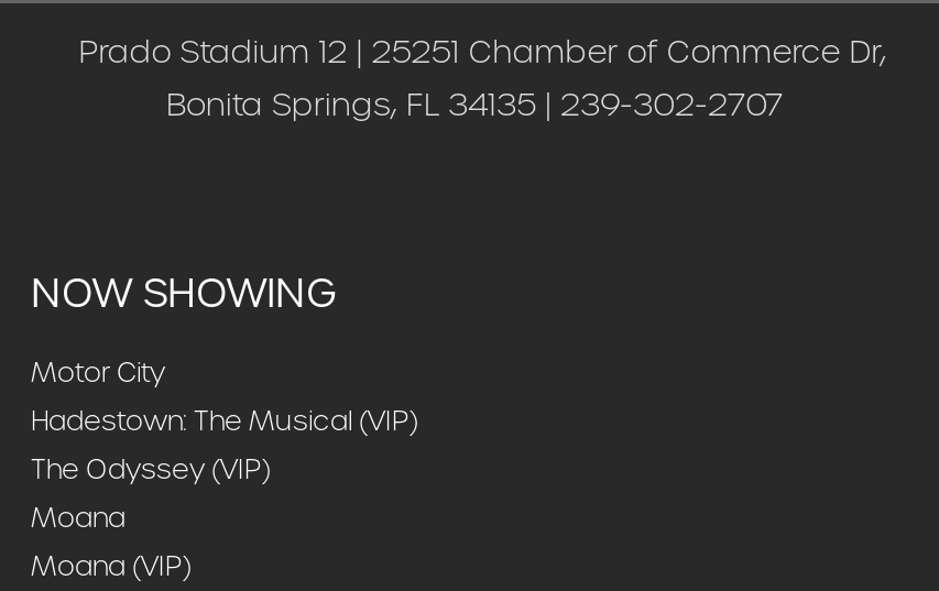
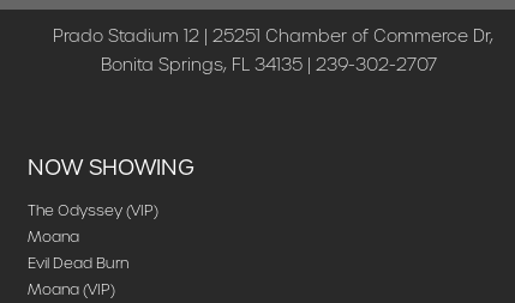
- Motor City
- Hadestown: The Musical (VIP)

moved up: The Odyssey (VIP) | Moana

+ Evil Dead Burn
